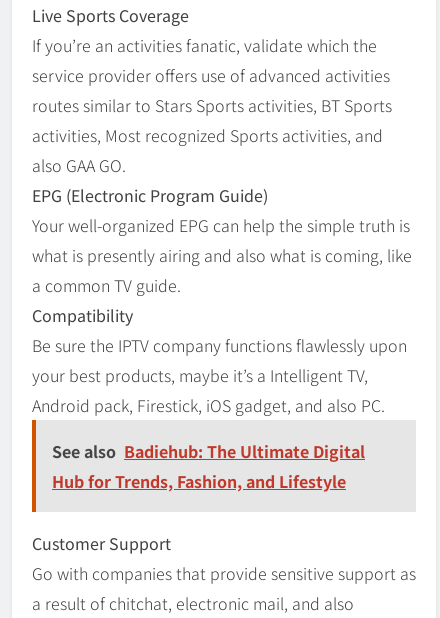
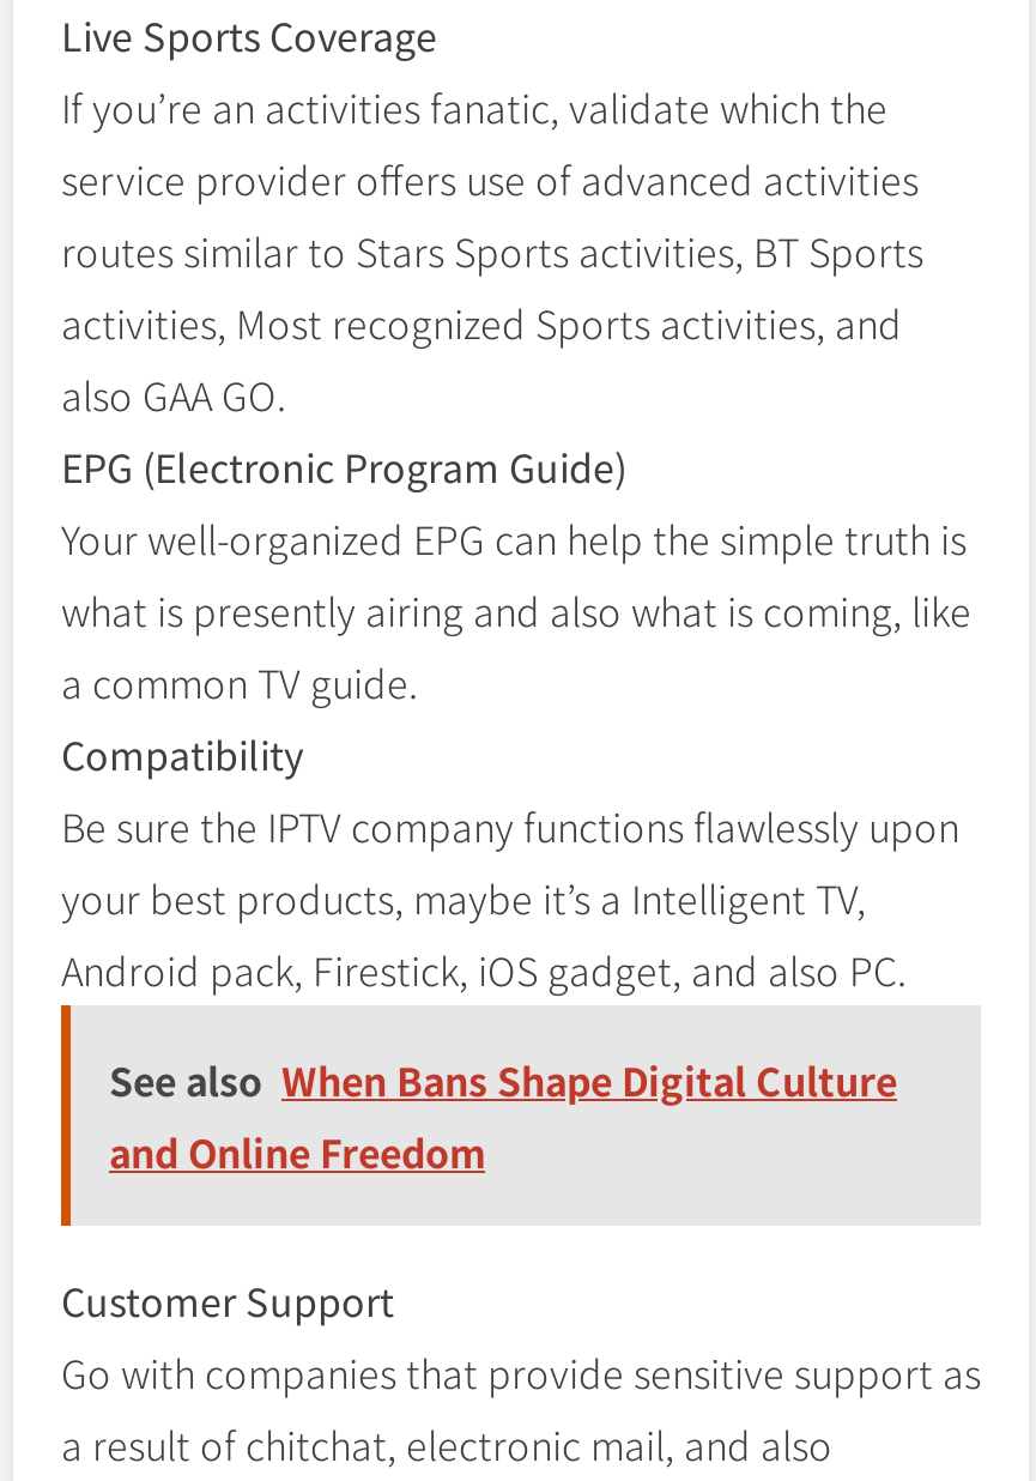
- See also Badiehub: The Ultimate Digital
- Hub for Trends, Fashion, and Lifestyle
+ See also When Bans Shape Digital Culture
+ and Online Freedom
